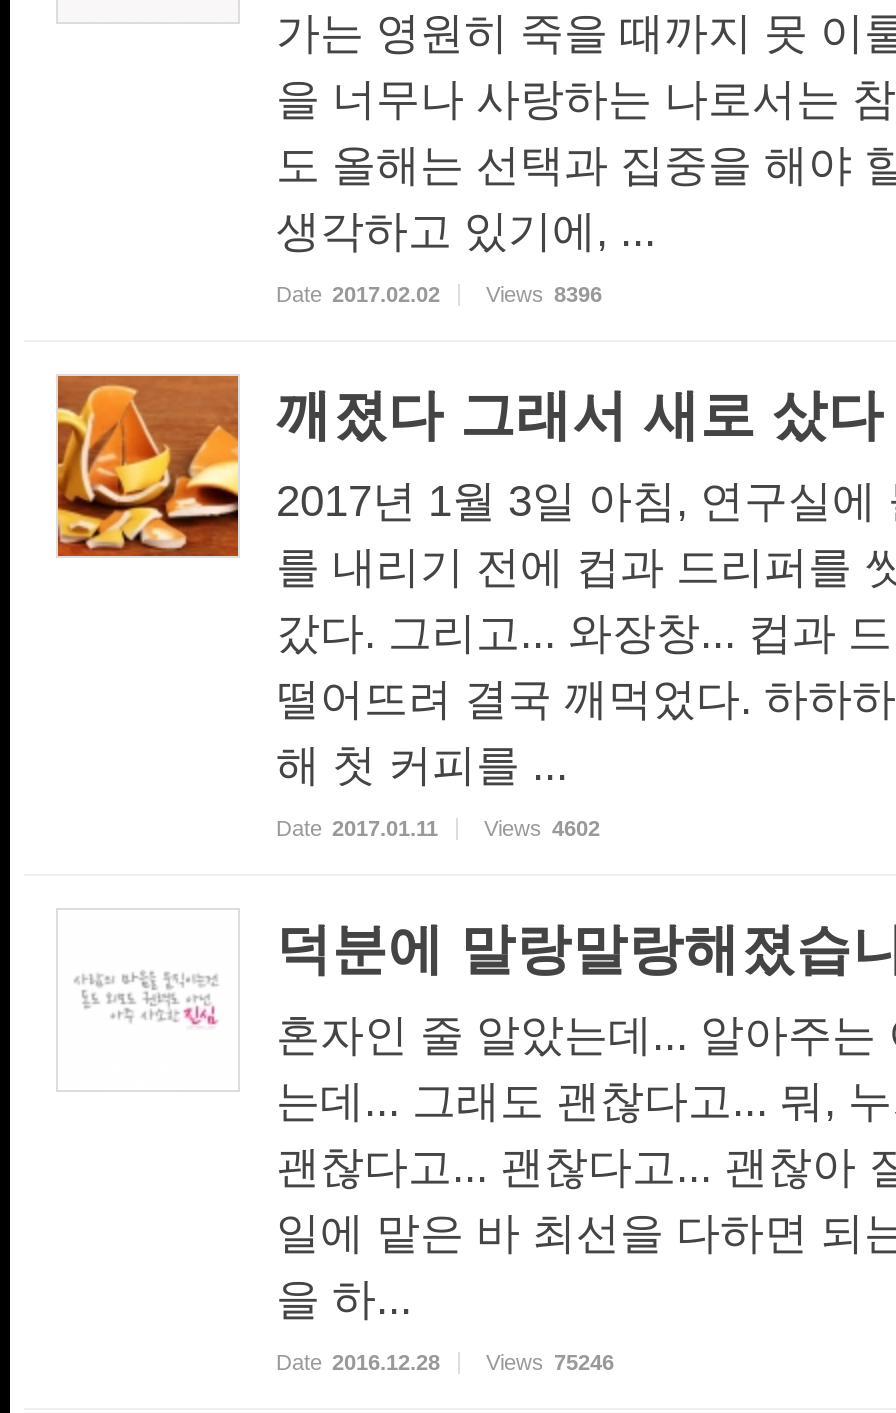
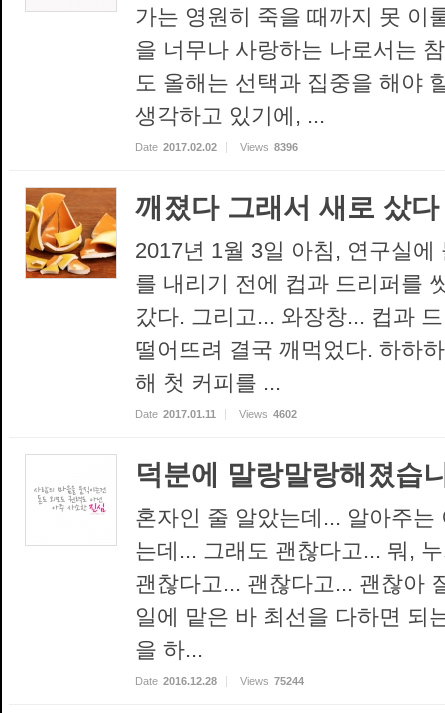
- Date 2016.12.28 Views 75246
+ Date 2016.12.28 Views 75244
